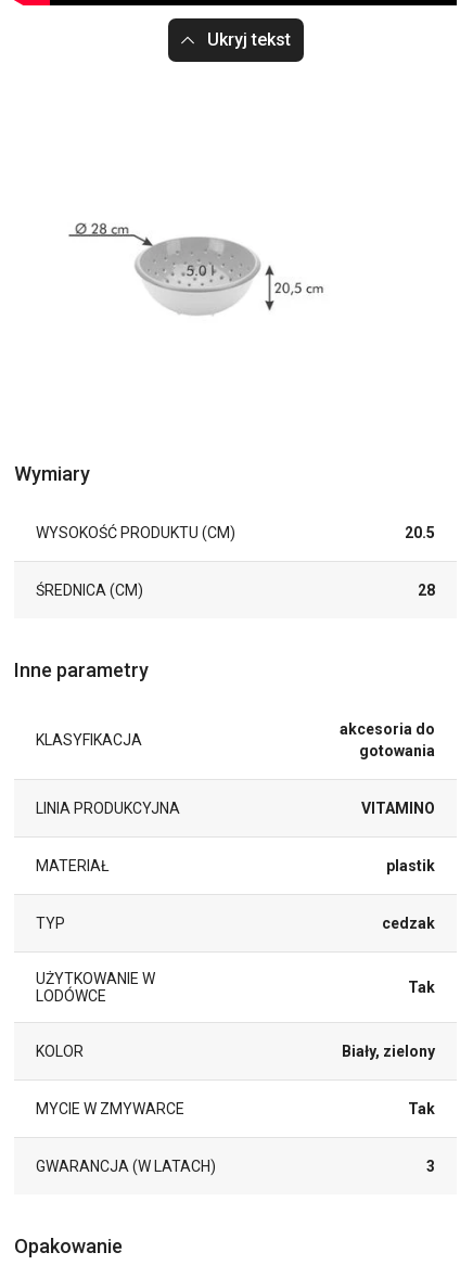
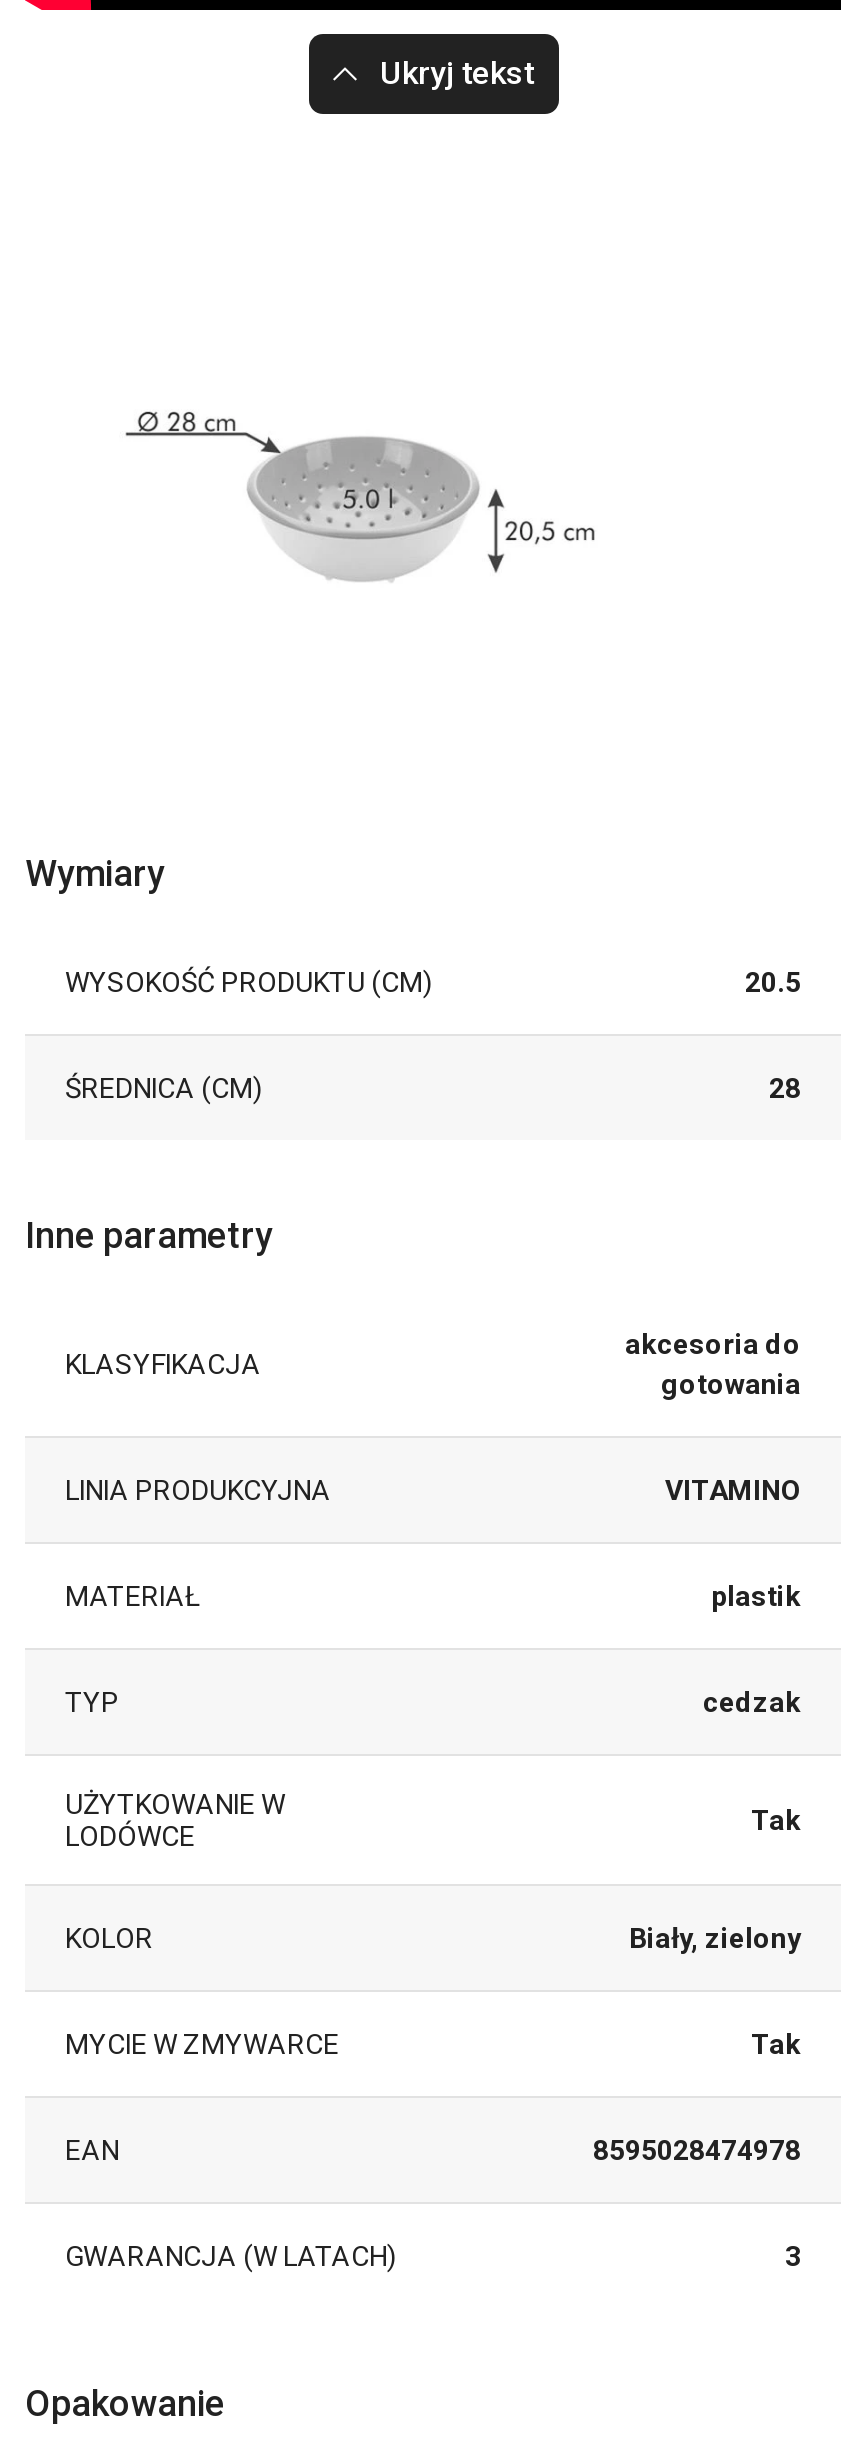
+ EAN
+ 8595028474978
